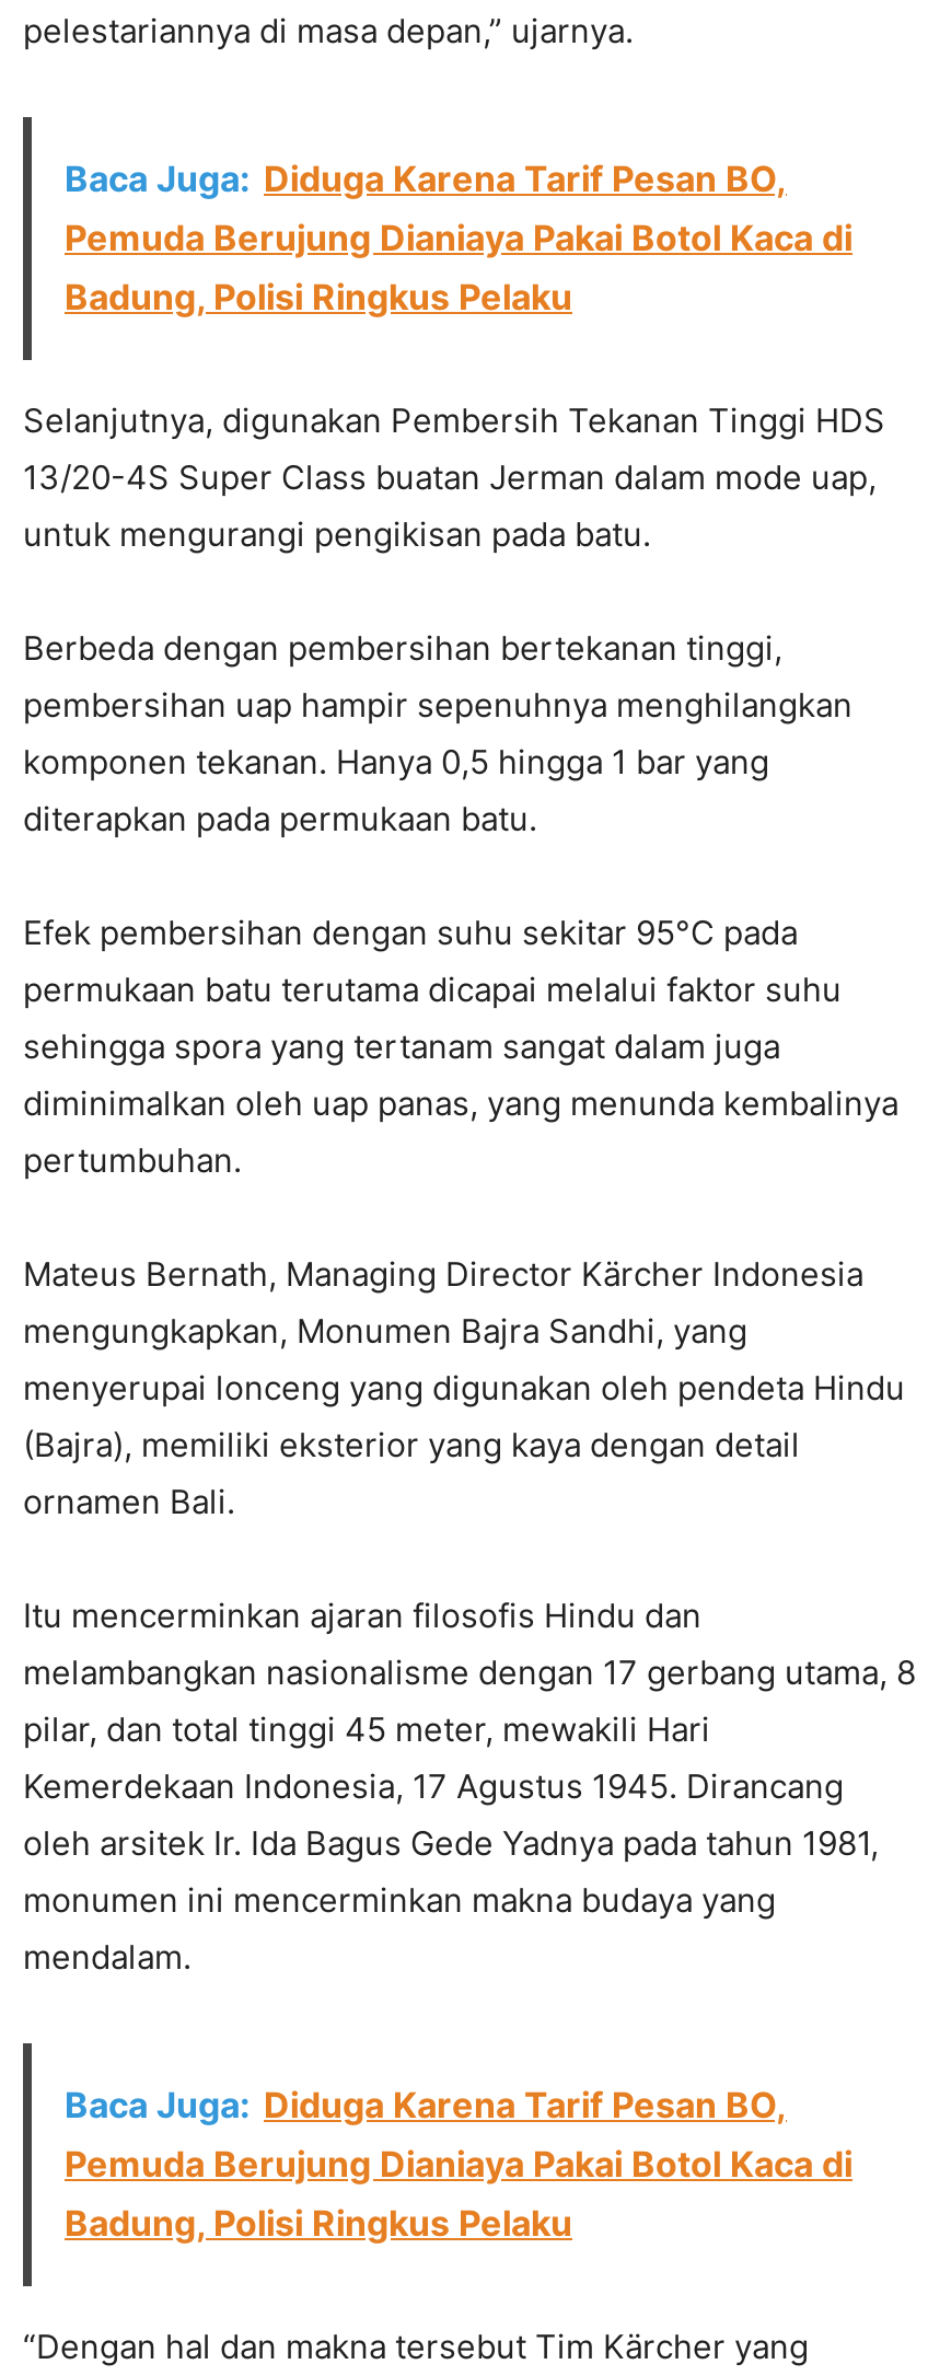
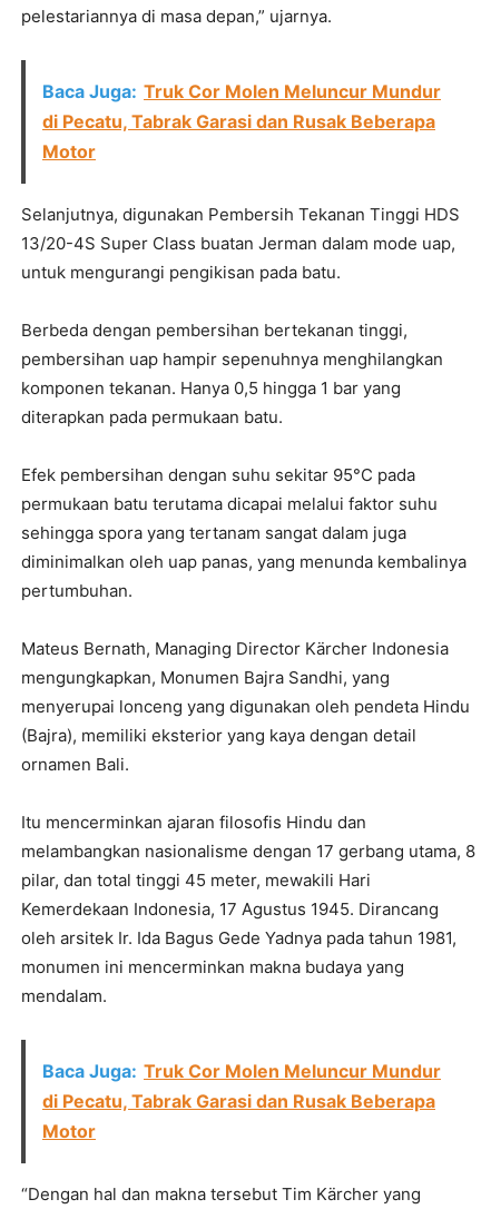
- Baca Juga: Diduga Karena Tarif Pesan BO,
- Pemuda Berujung Dianiaya Pakai Botol Kaca di
- Badung, Polisi Ringkus Pelaku
+ Baca Juga: Truk Cor Molen Meluncur Mundur
+ di Pecatu, Tabrak Garasi dan Rusak Beberapa
+ Motor

- Baca Juga: Diduga Karena Tarif Pesan BO,
- Pemuda Berujung Dianiaya Pakai Botol Kaca di
- Badung, Polisi Ringkus Pelaku
+ Baca Juga: Truk Cor Molen Meluncur Mundur
+ di Pecatu, Tabrak Garasi dan Rusak Beberapa
+ Motor
